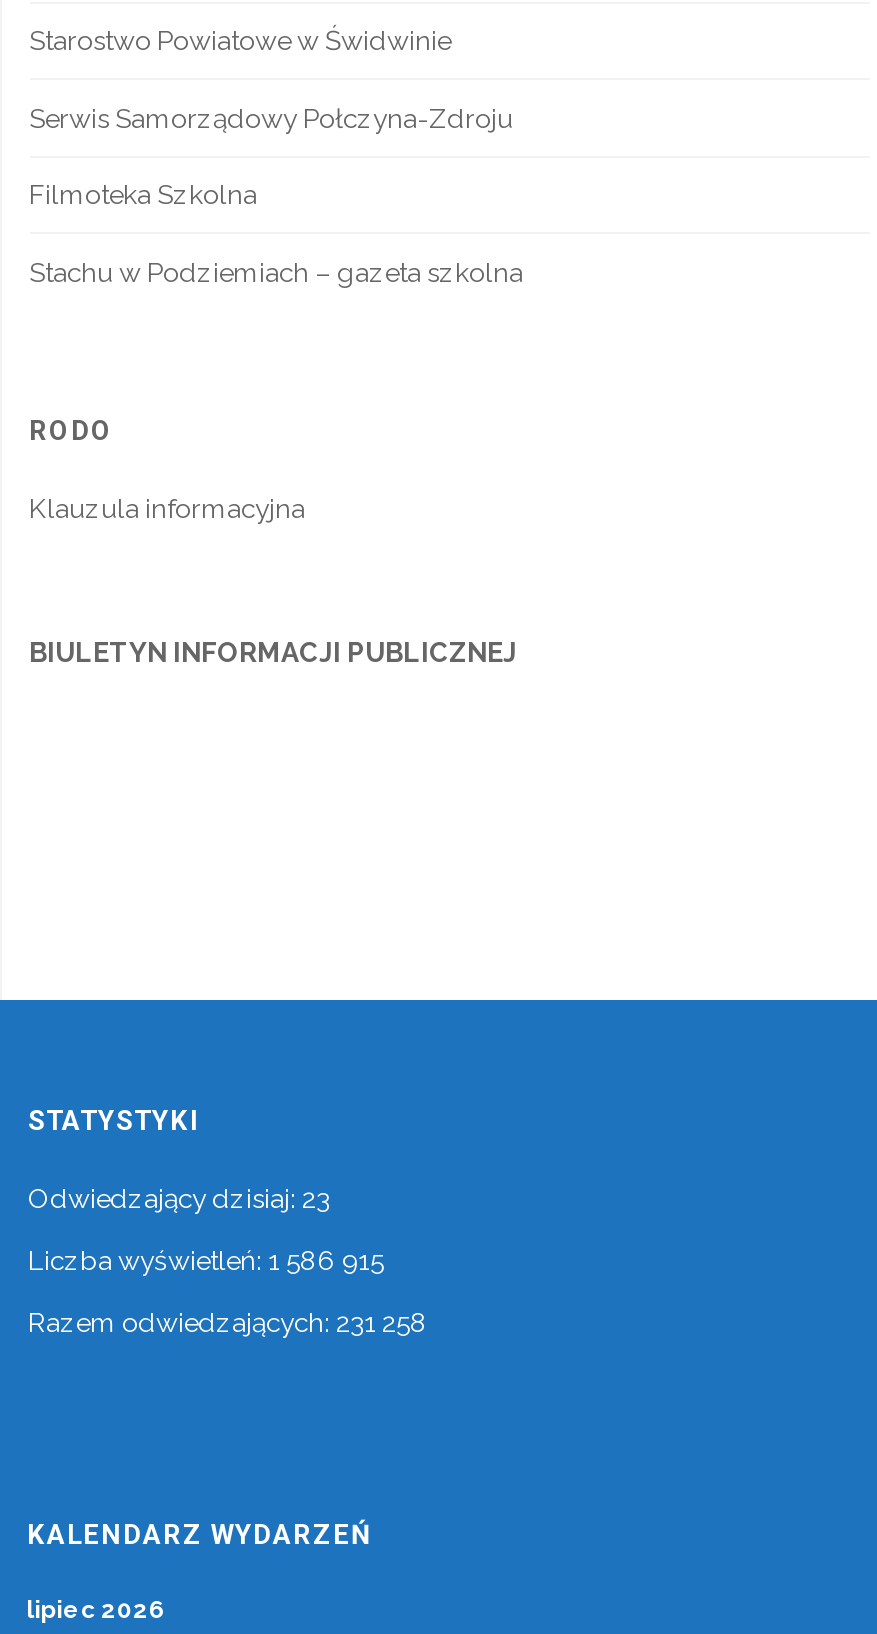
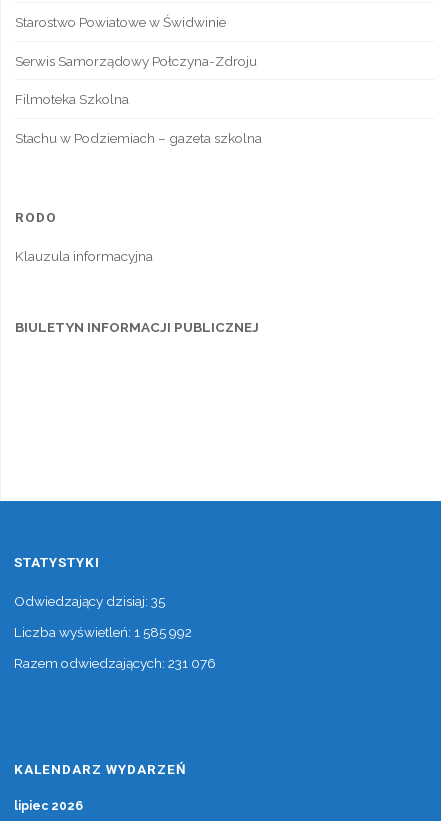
- Odwiedzający dzisiaj: 23
+ Odwiedzający dzisiaj: 35

- Liczba wyświetleń: 1 586 915
+ Liczba wyświetleń: 1 585 992

- Razem odwiedzających: 231 258
+ Razem odwiedzających: 231 076
